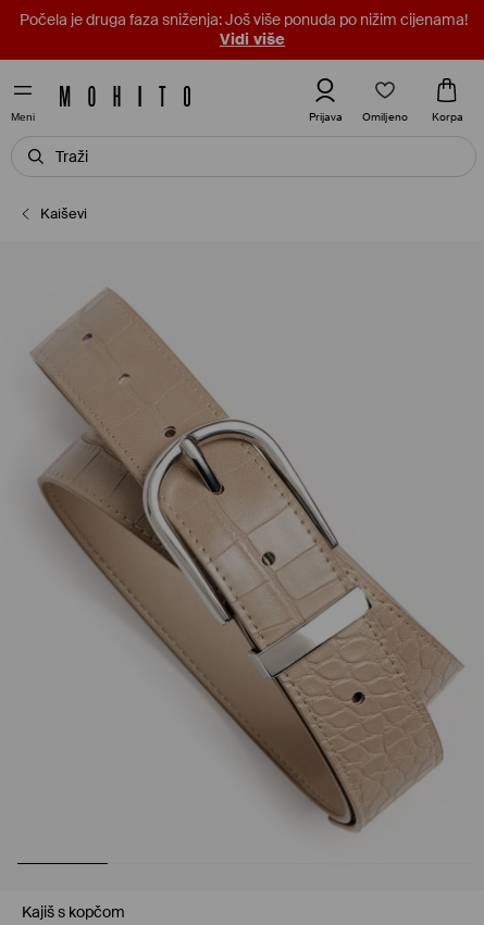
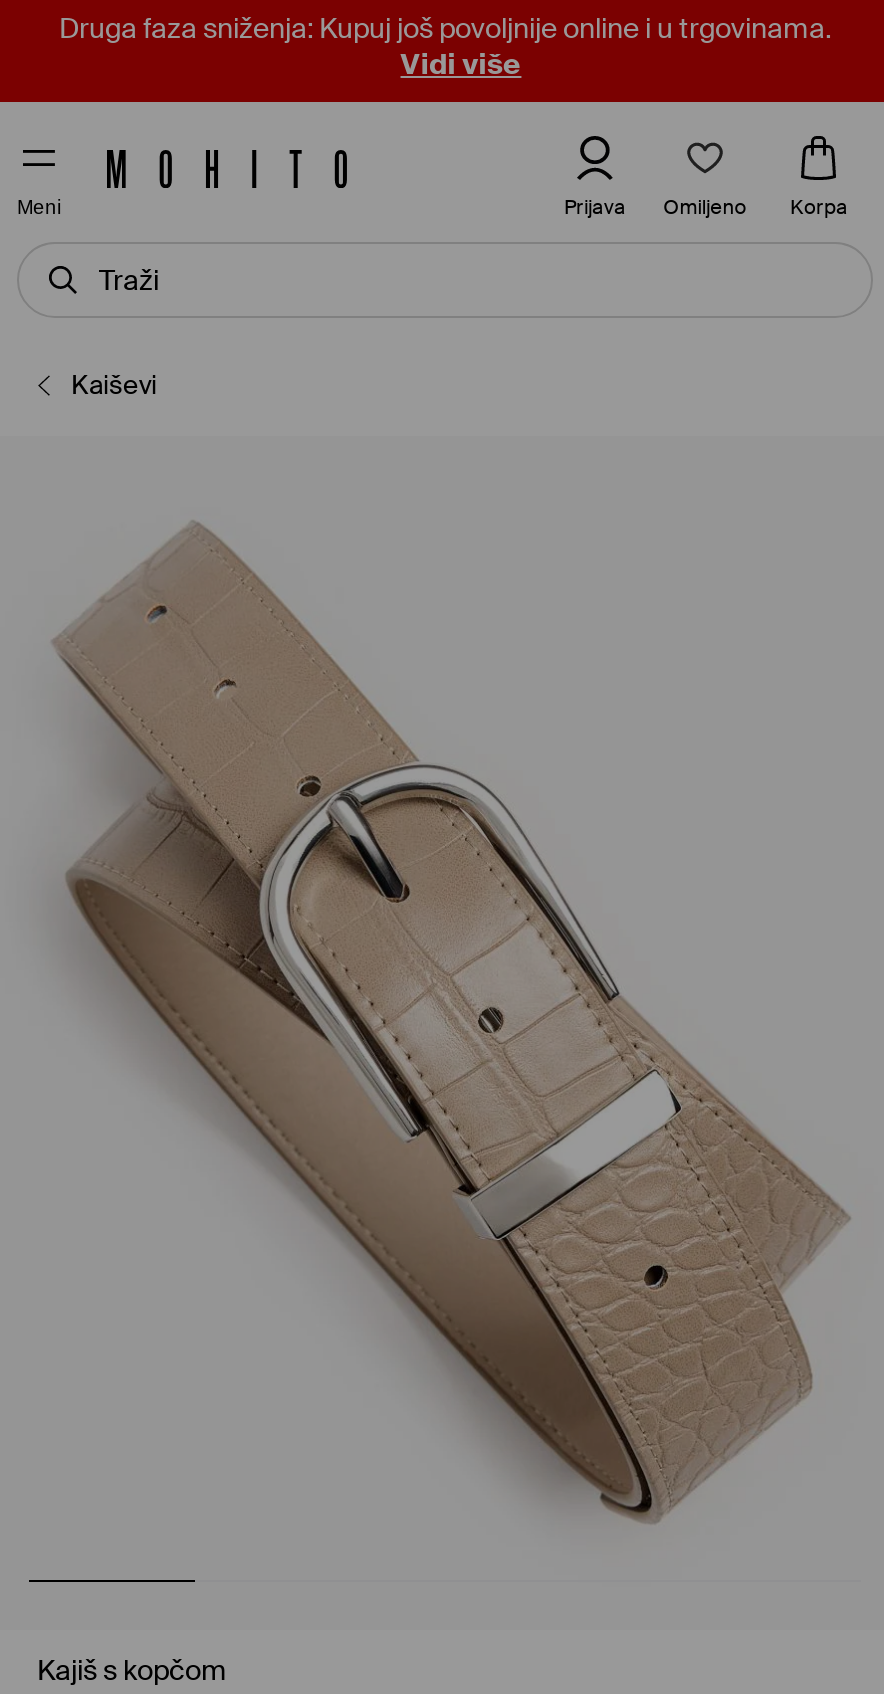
- Počela je druga faza sniženja: Još više ponuda po nižim cijenama!
+ Druga faza sniženja: Kupuj još povoljnije online i u trgovinama.
